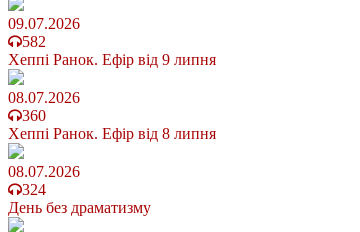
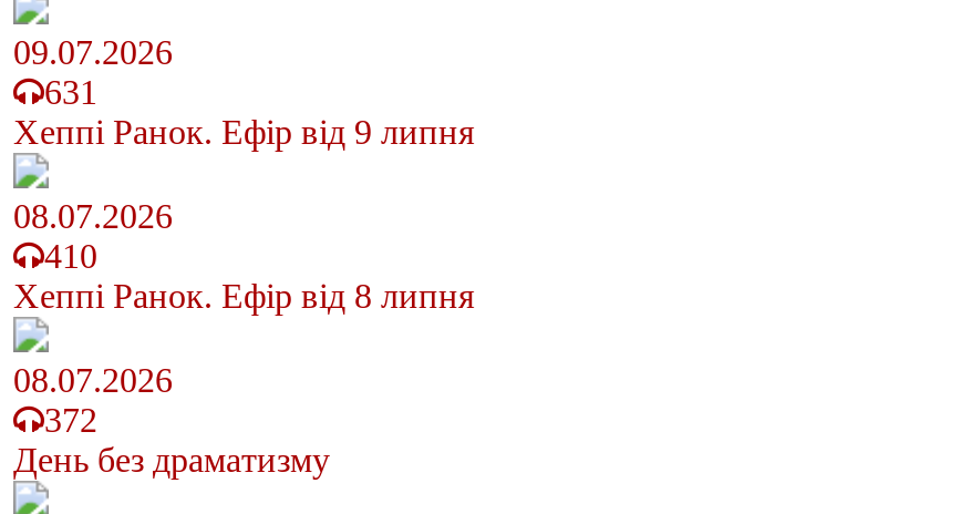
- 582
+ 631

- 360
+ 410

- 324
+ 372
